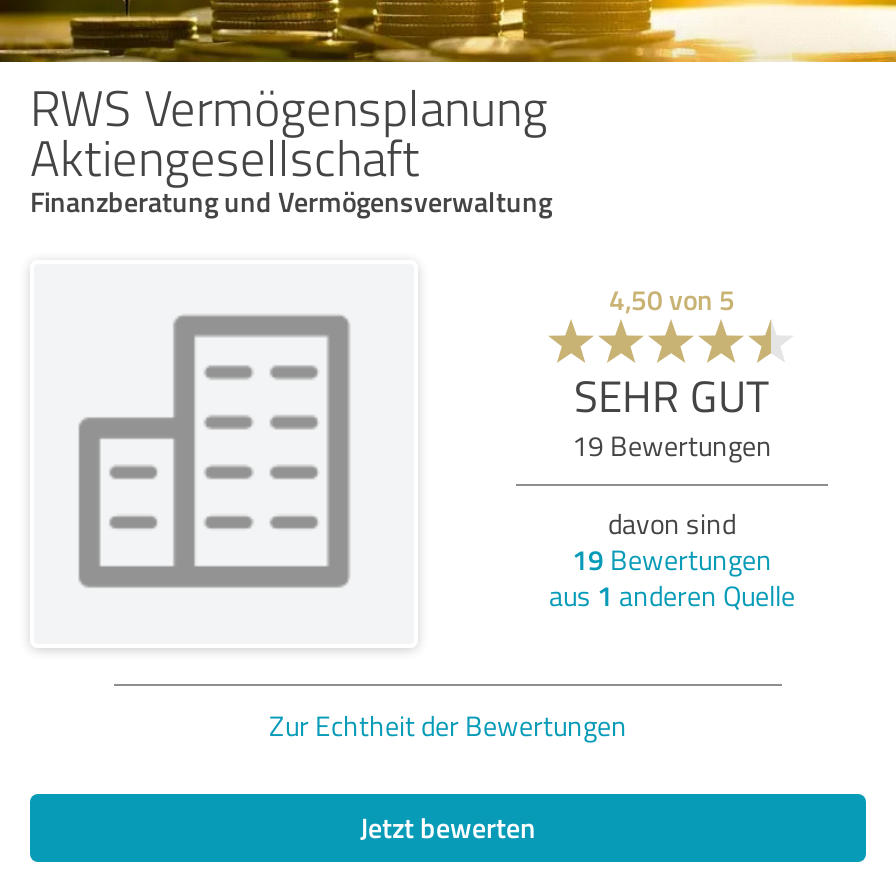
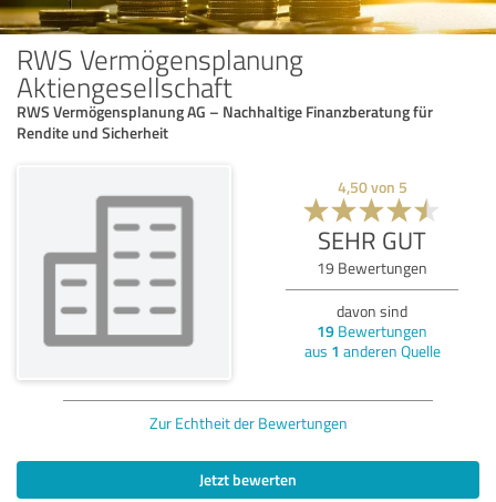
- Finanzberatung und Vermögensverwaltung
+ RWS Vermögensplanung AG – Nachhaltige Finanzberatung für
+ Rendite und Sicherheit
